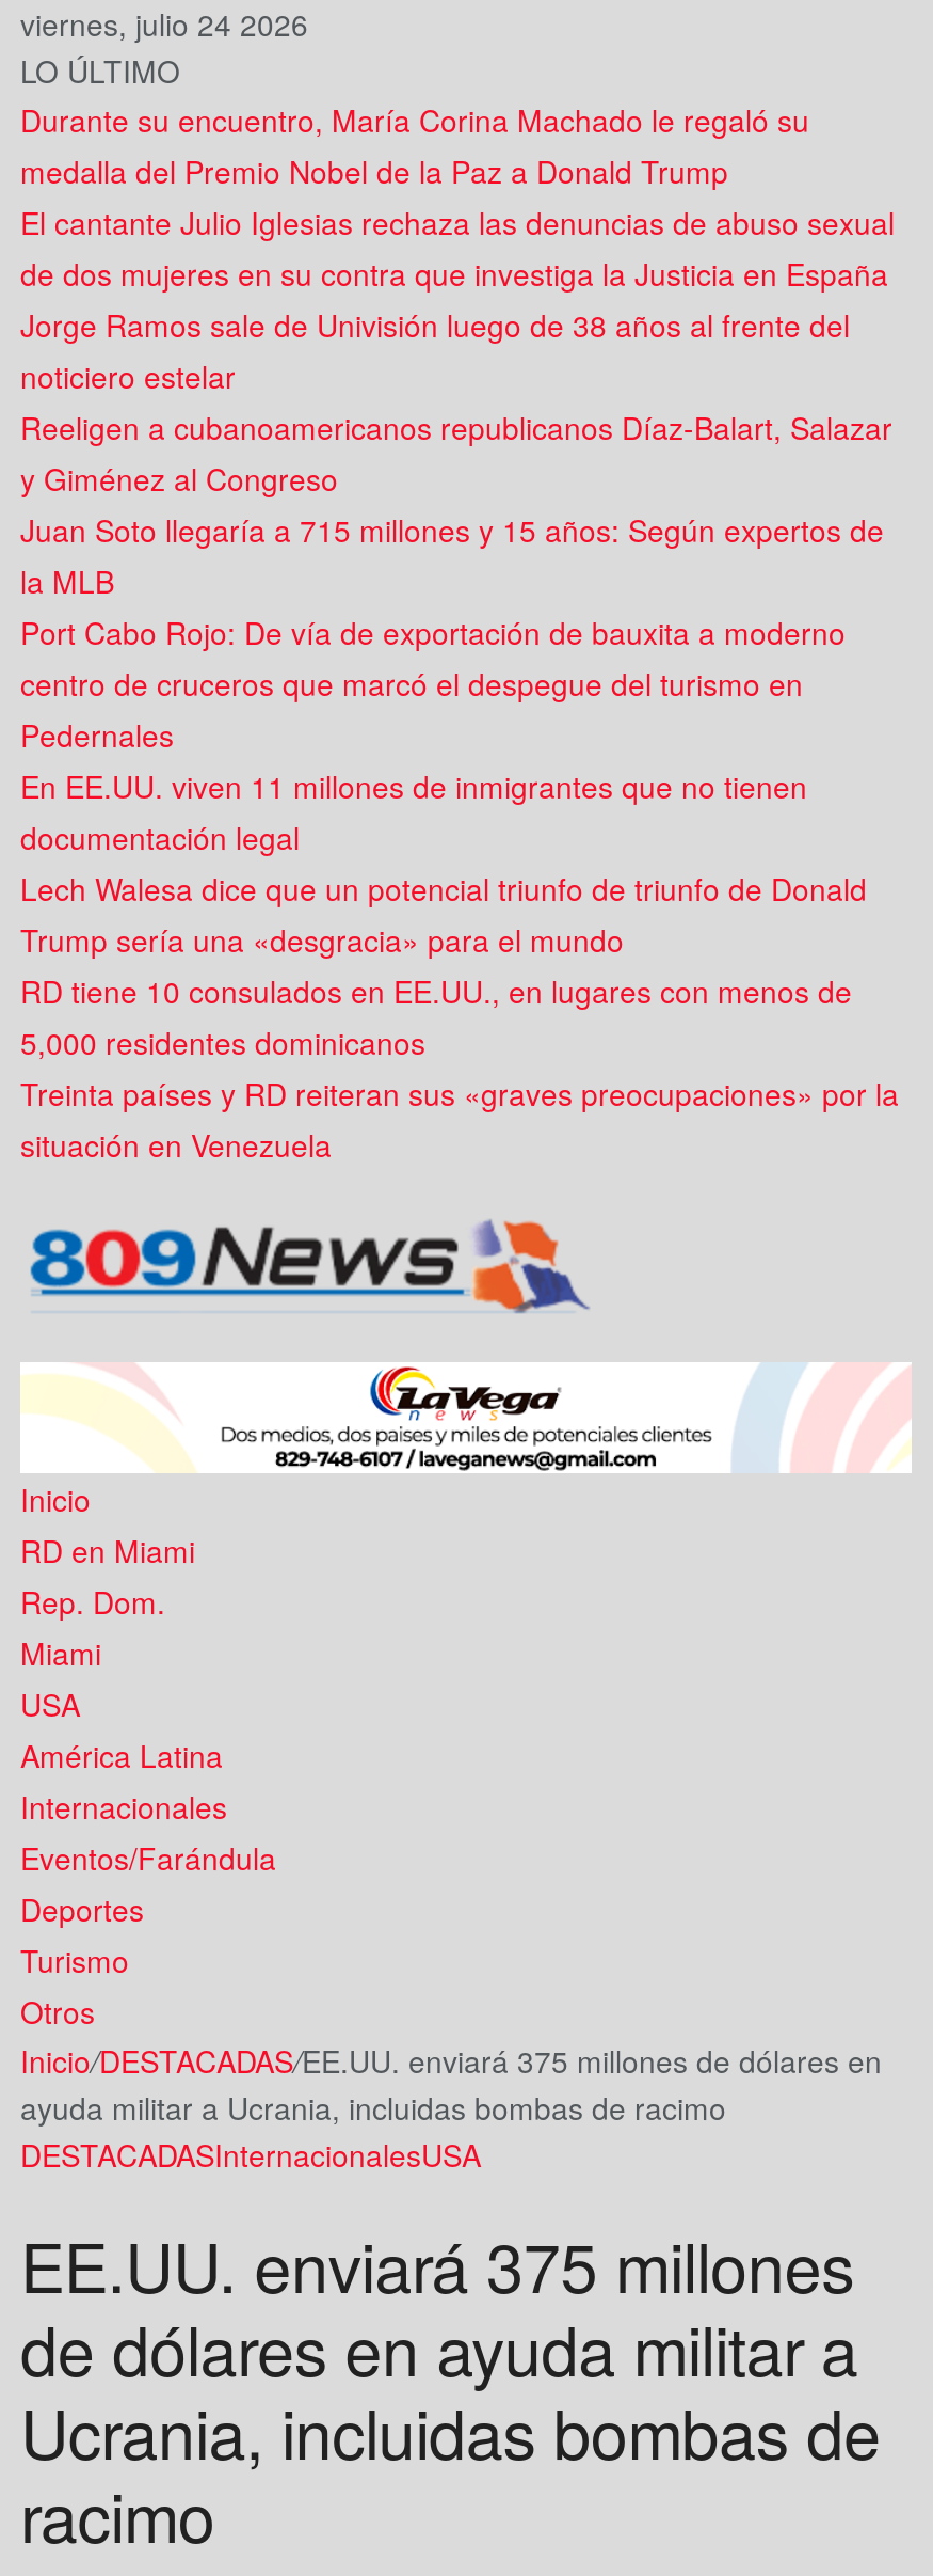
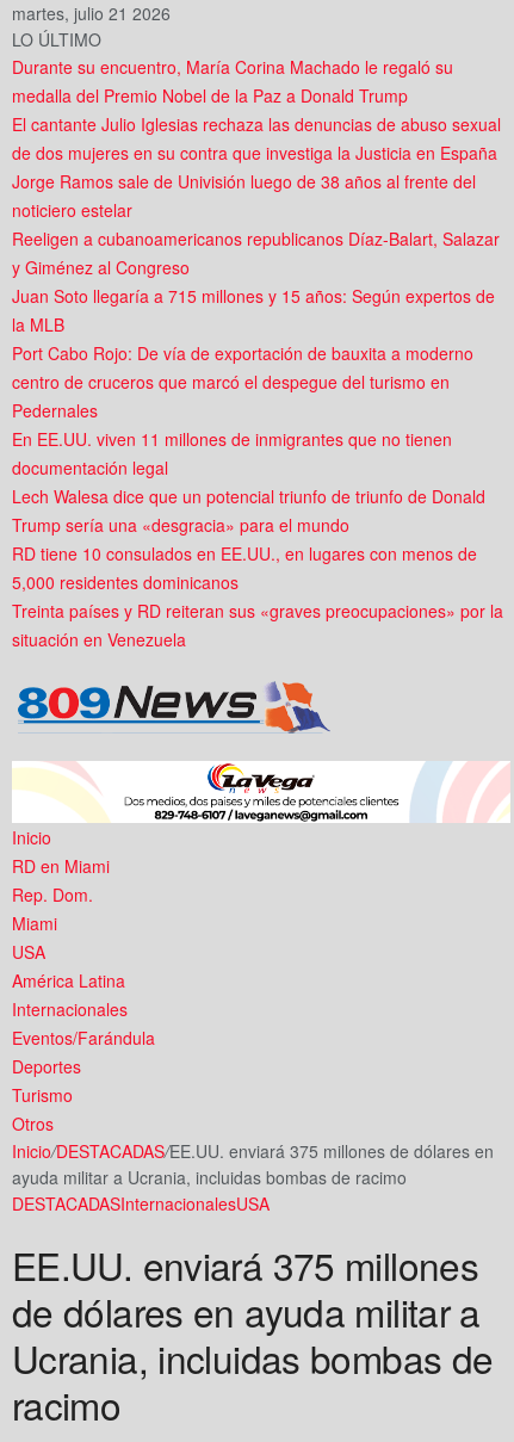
- viernes, julio 24 2026
+ martes, julio 21 2026
